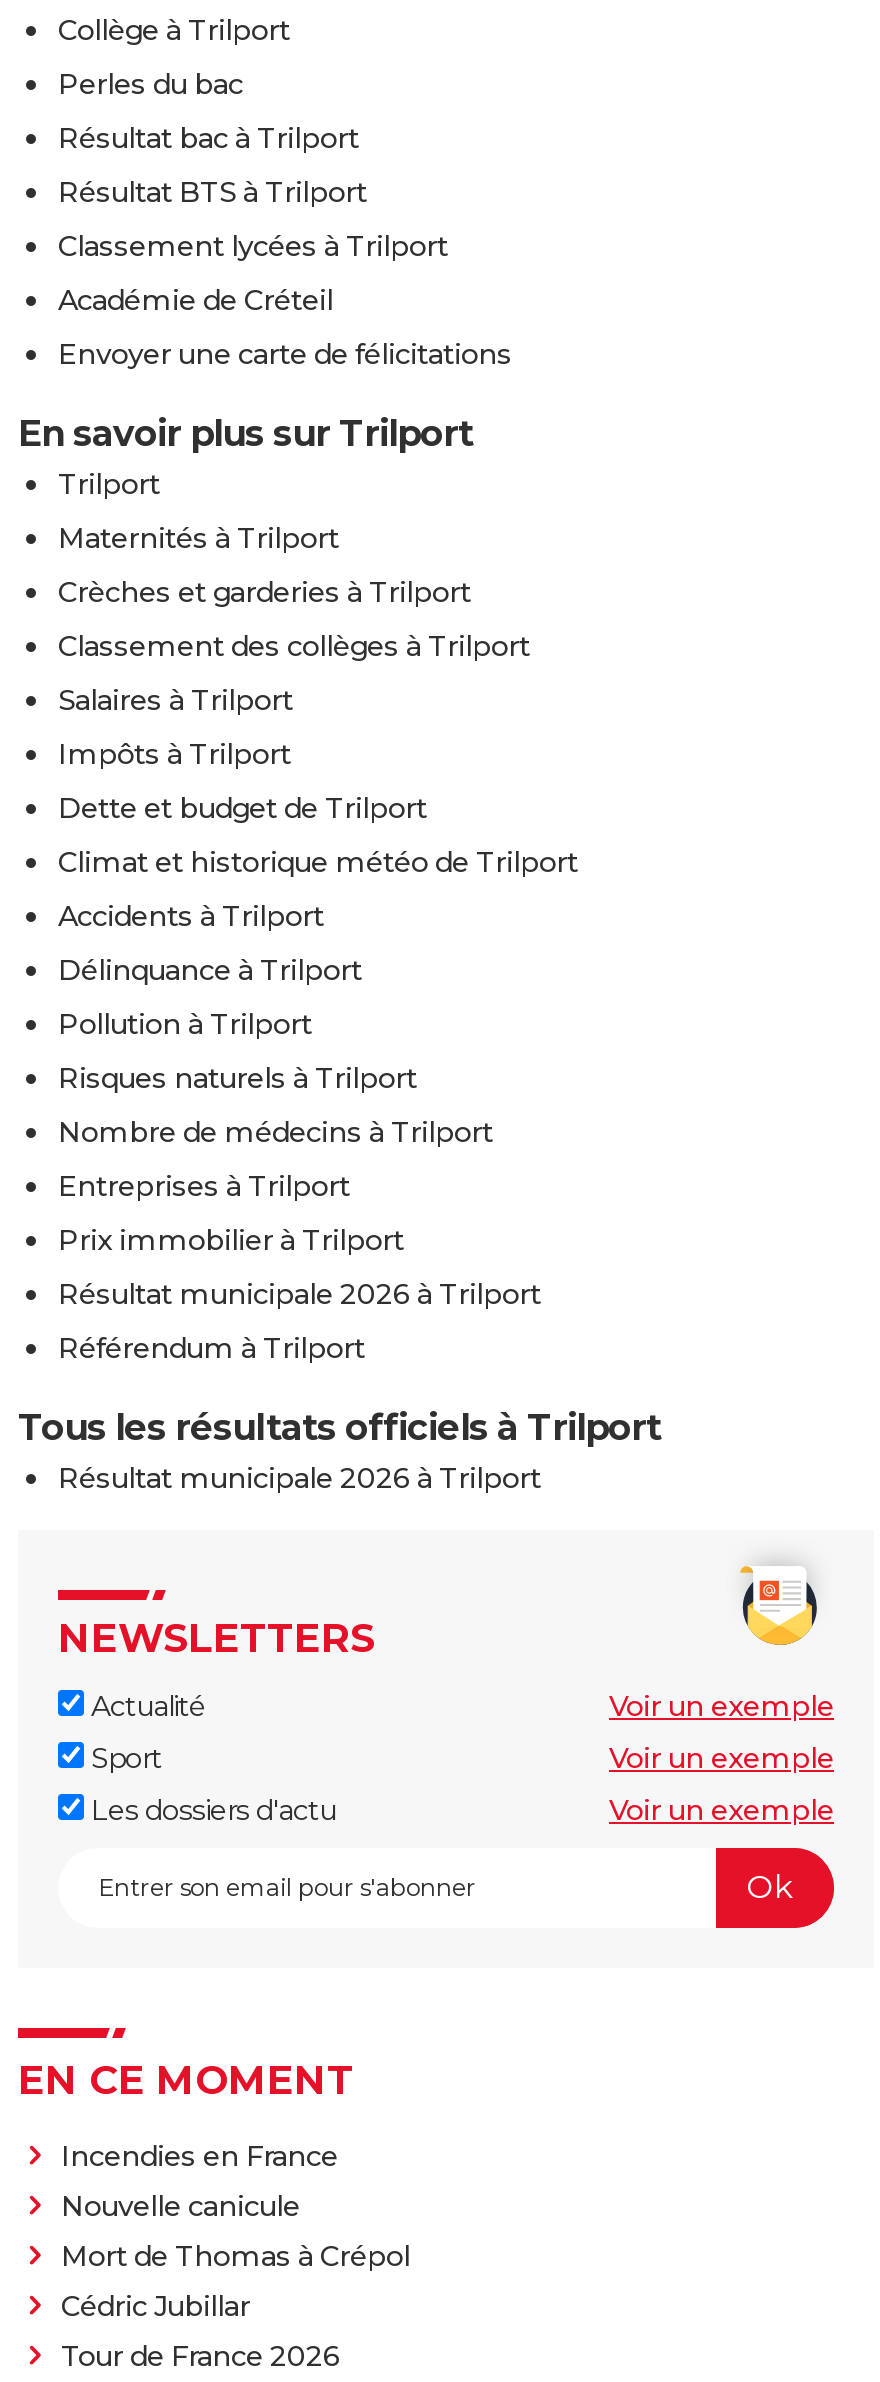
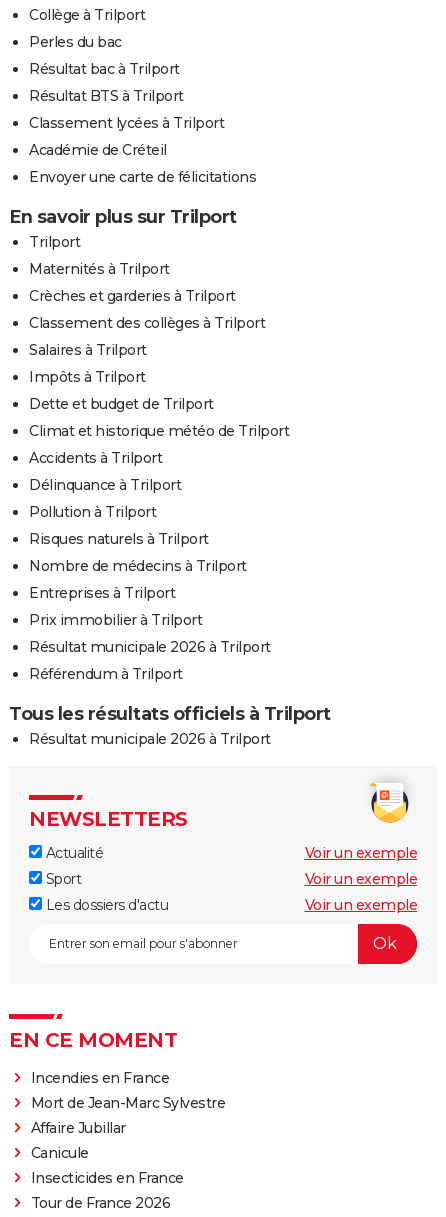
- Nouvelle canicule
- Mort de Thomas à Crépol
- Cédric Jubillar
+ Mort de Jean-Marc Sylvestre
+ Affaire Jubillar
+ Canicule
+ Insecticides en France
